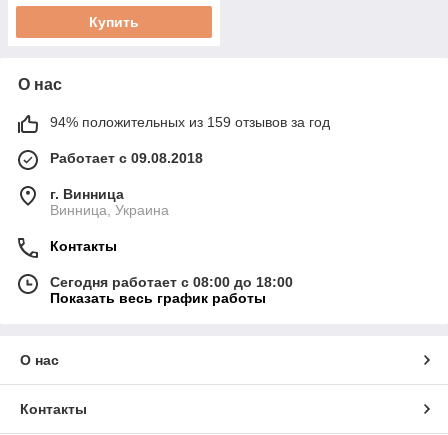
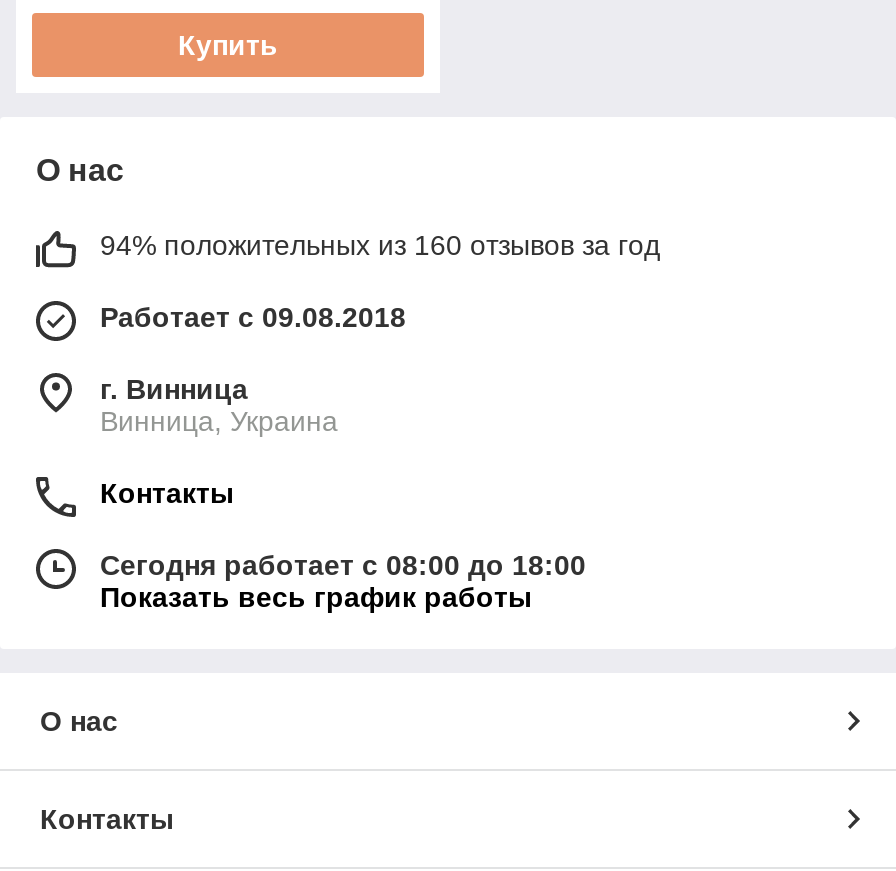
- 94% положительных из 159 отзывов за год
+ 94% положительных из 160 отзывов за год
